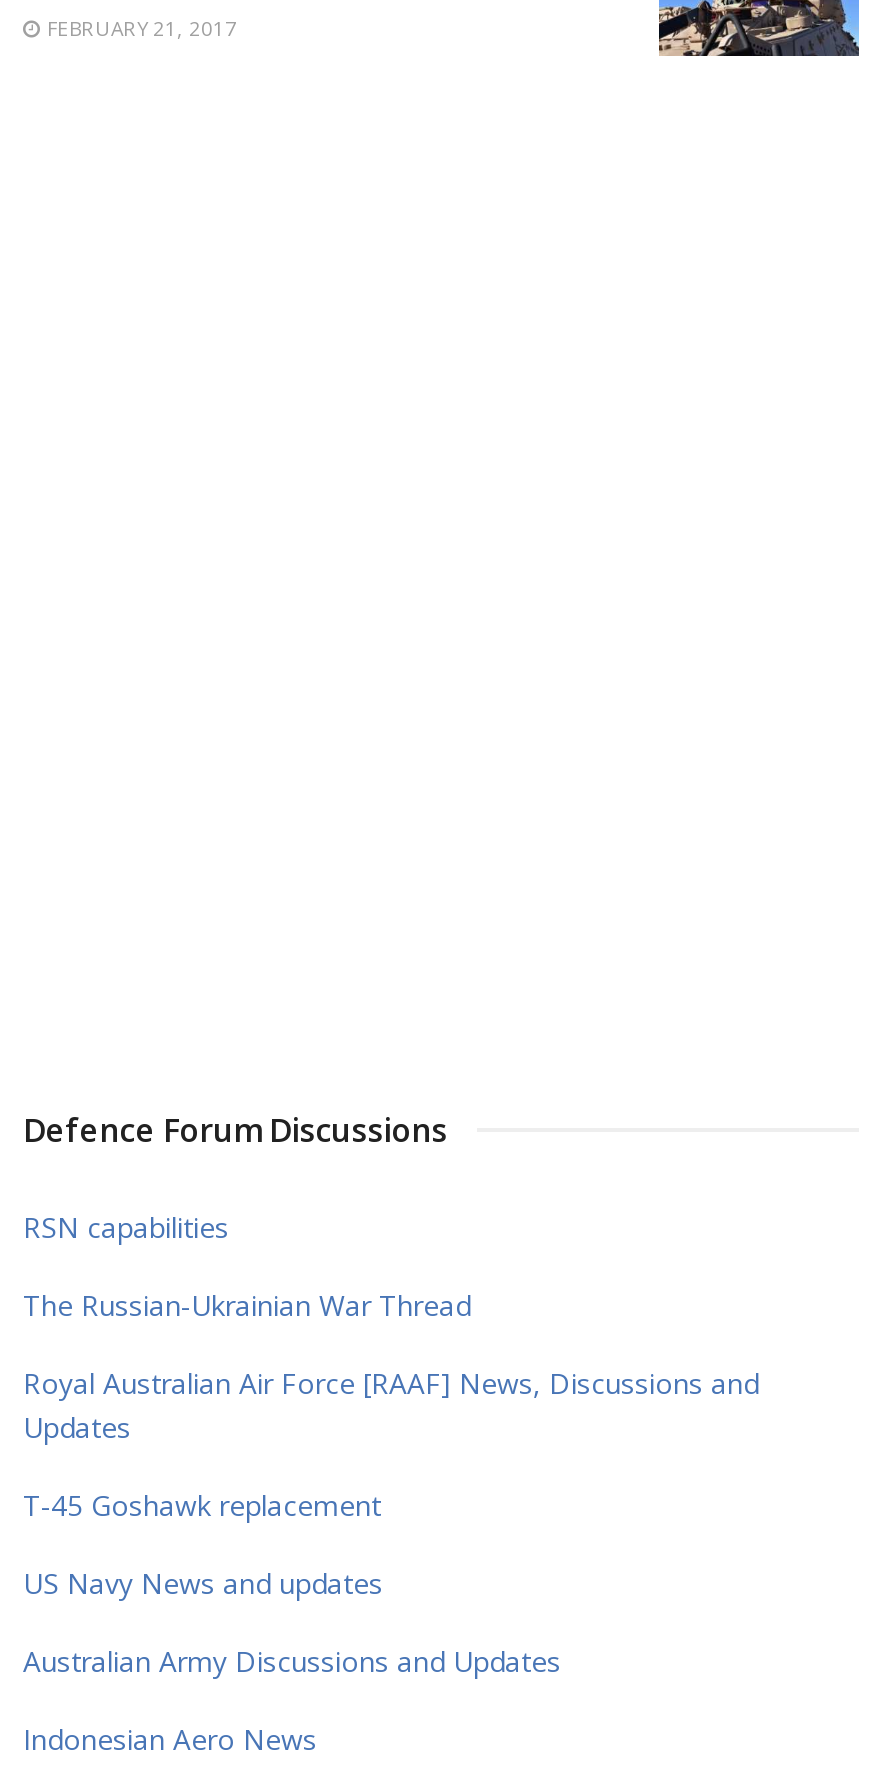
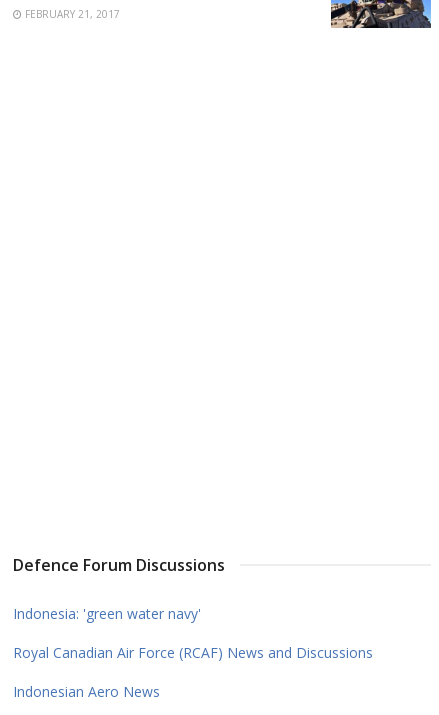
- RSN capabilities
- The Russian-Ukrainian War Thread
- Royal Australian Air Force [RAAF] News, Discussions and
- Updates
- T-45 Goshawk replacement
- US Navy News and updates
- Australian Army Discussions and Updates
+ Indonesia: 'green water navy'
+ Royal Canadian Air Force (RCAF) News and Discussions
